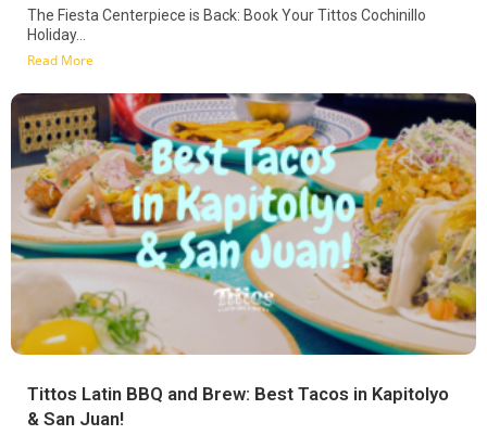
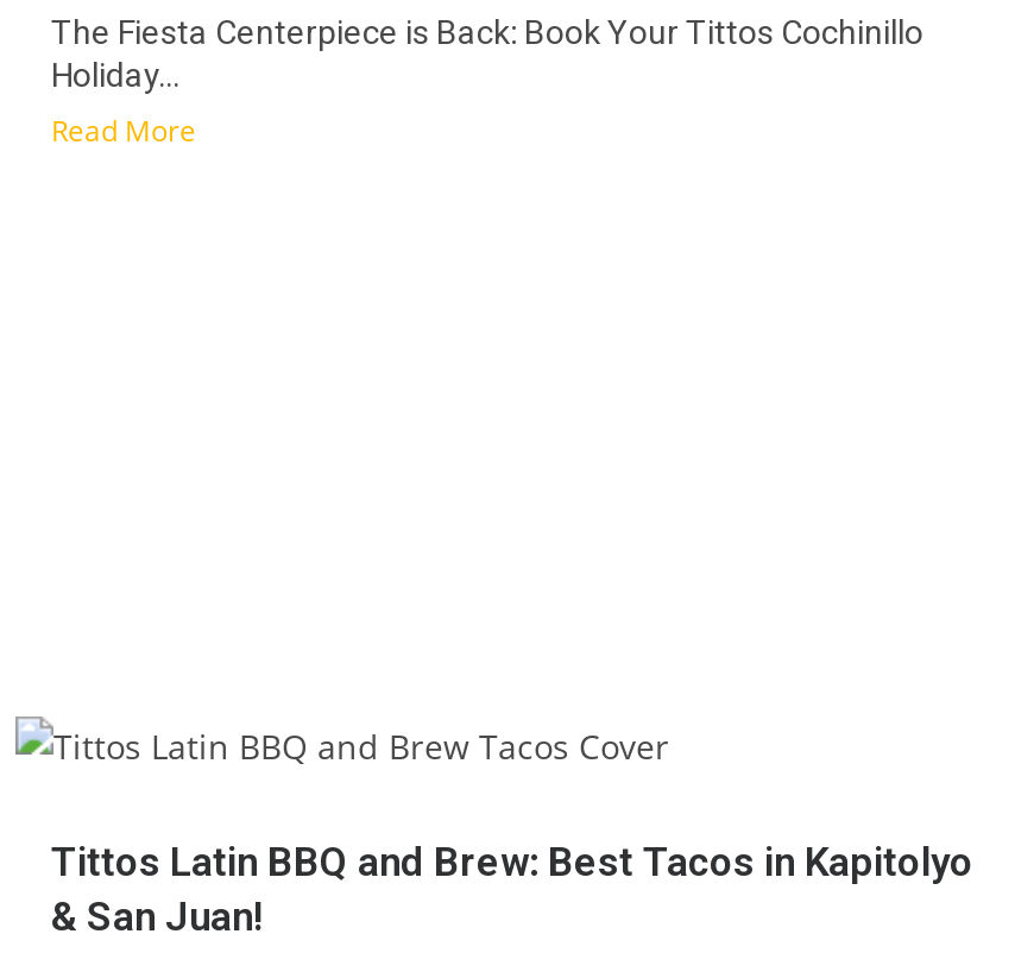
- [image]
